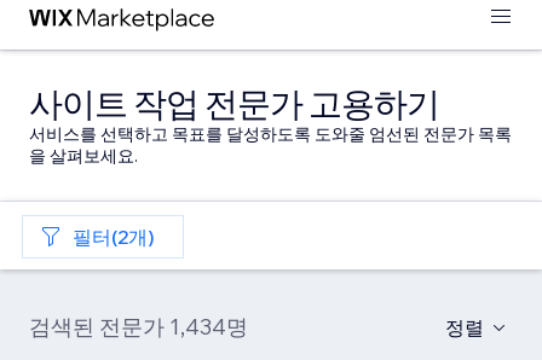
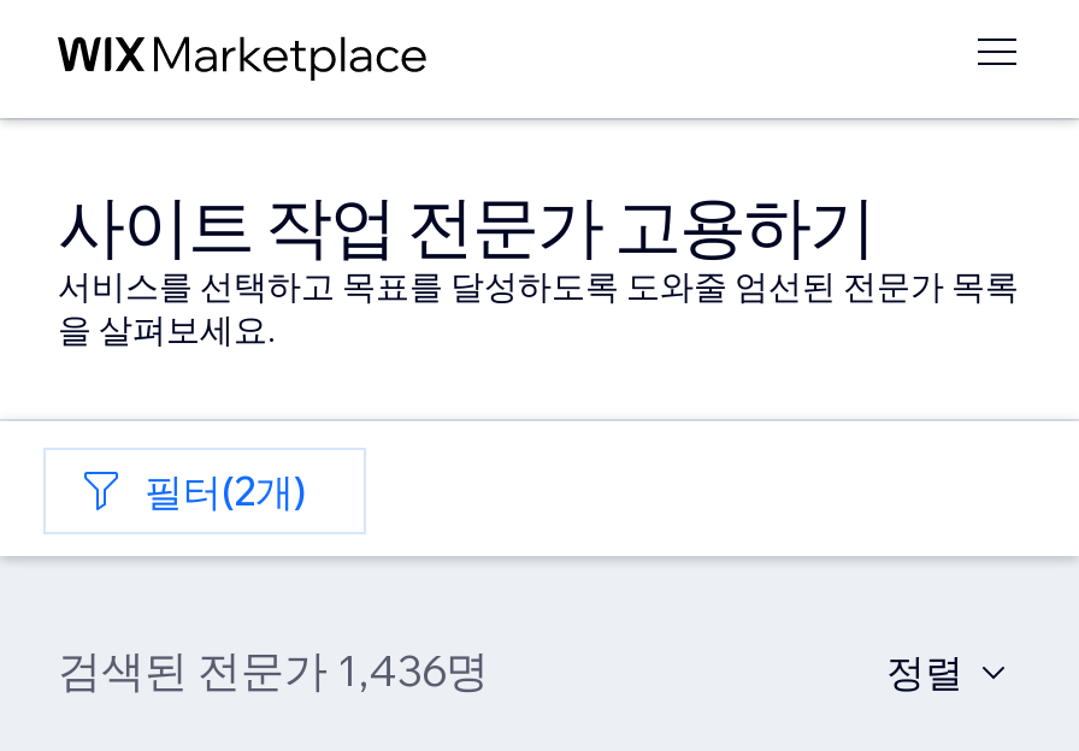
- 검색된 전문가 1,434명
+ 검색된 전문가 1,436명
